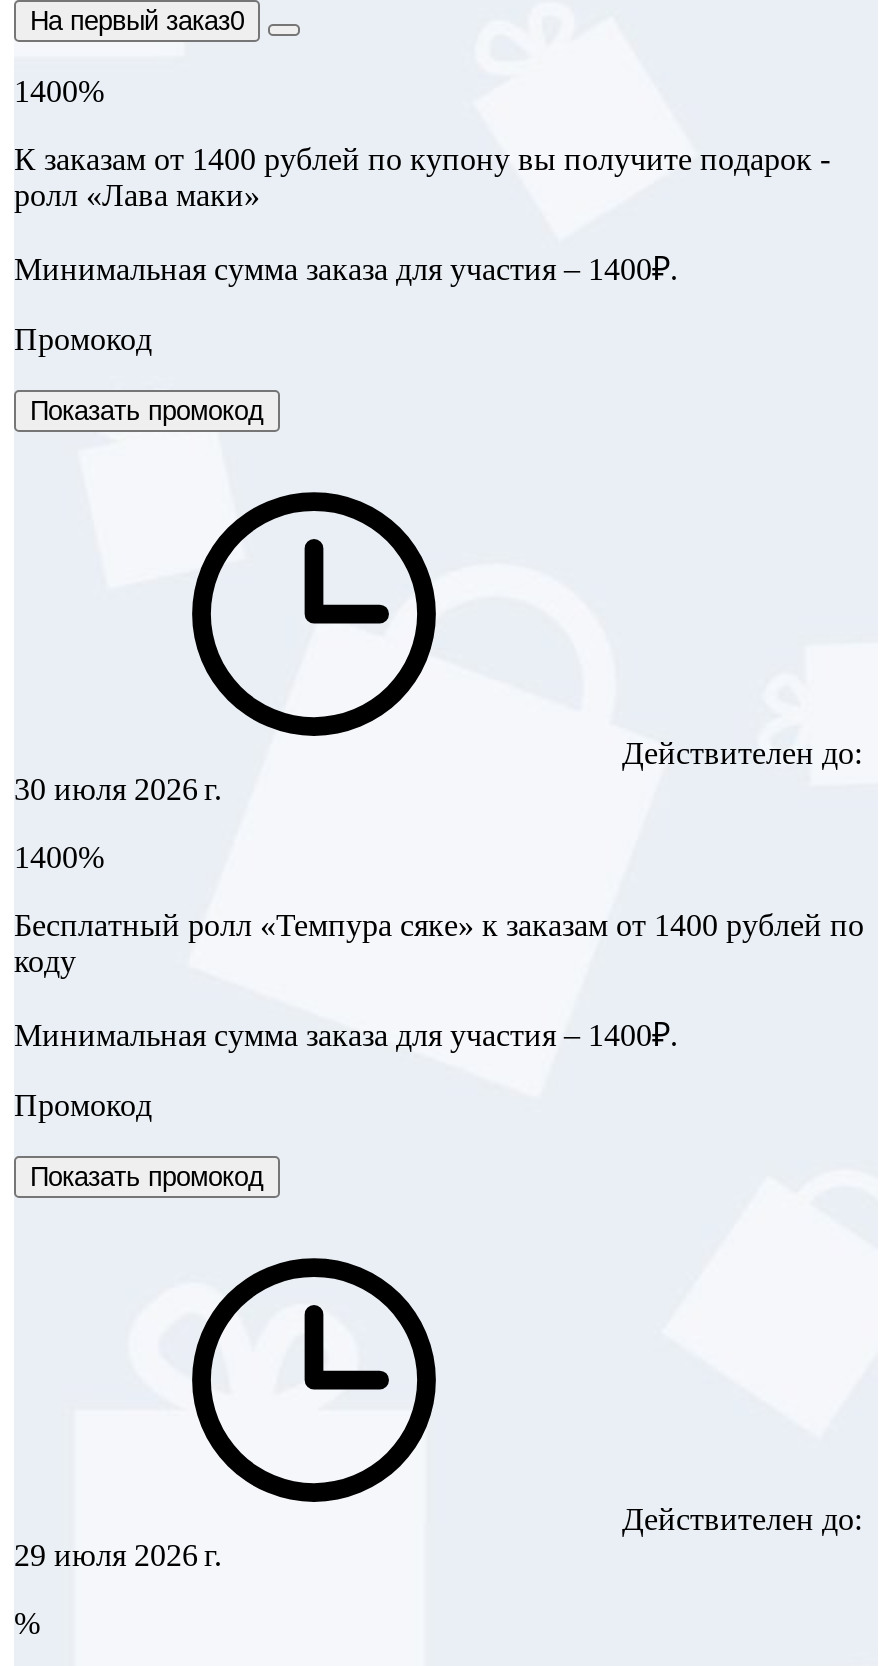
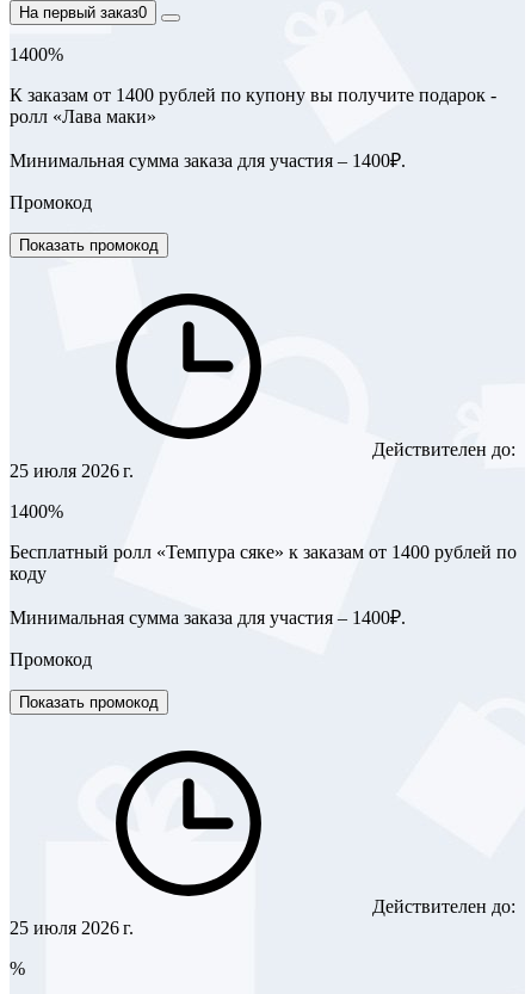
- 30 июля 2026 г.
+ 25 июля 2026 г.

- 29 июля 2026 г.
+ 25 июля 2026 г.
